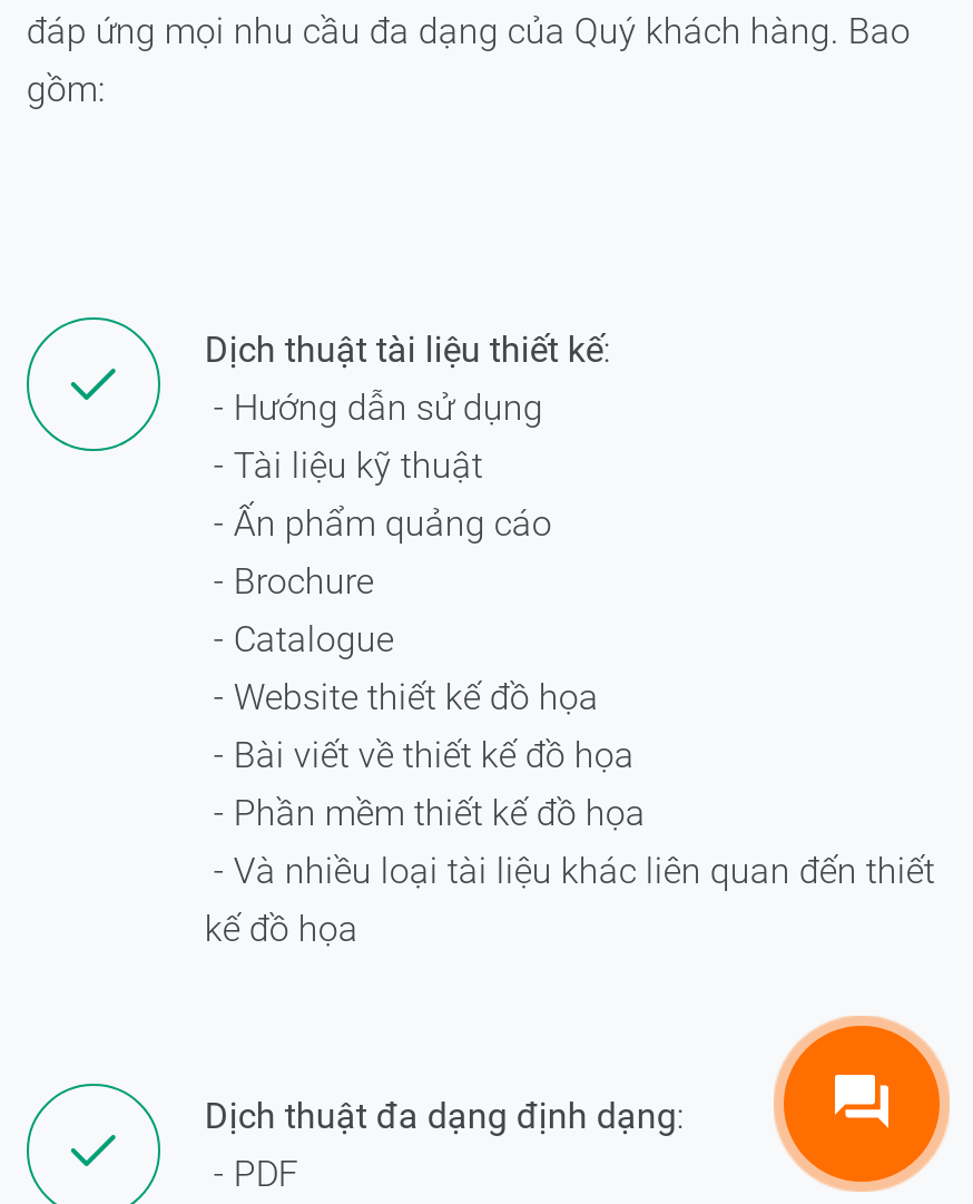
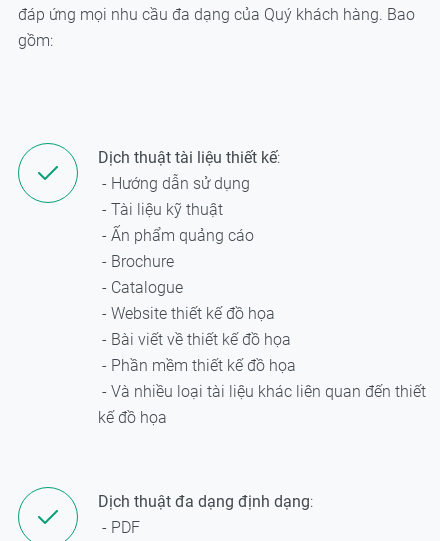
- [image]
